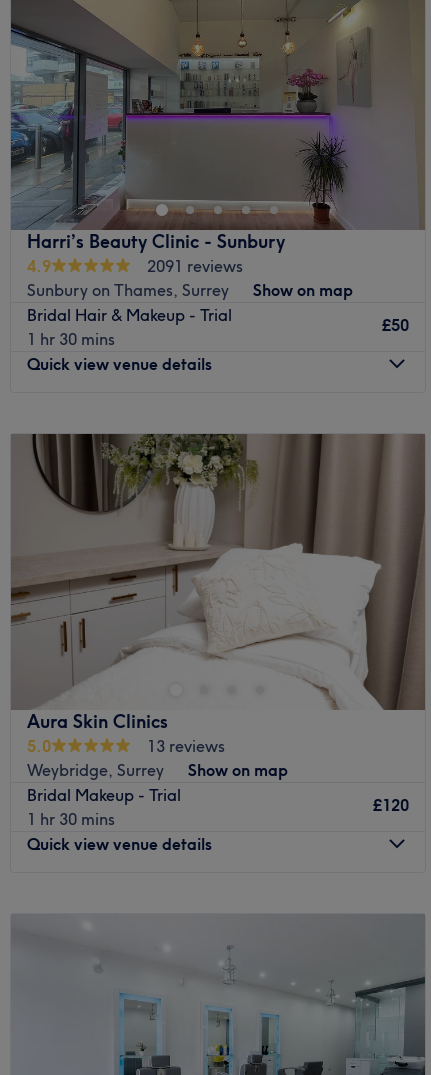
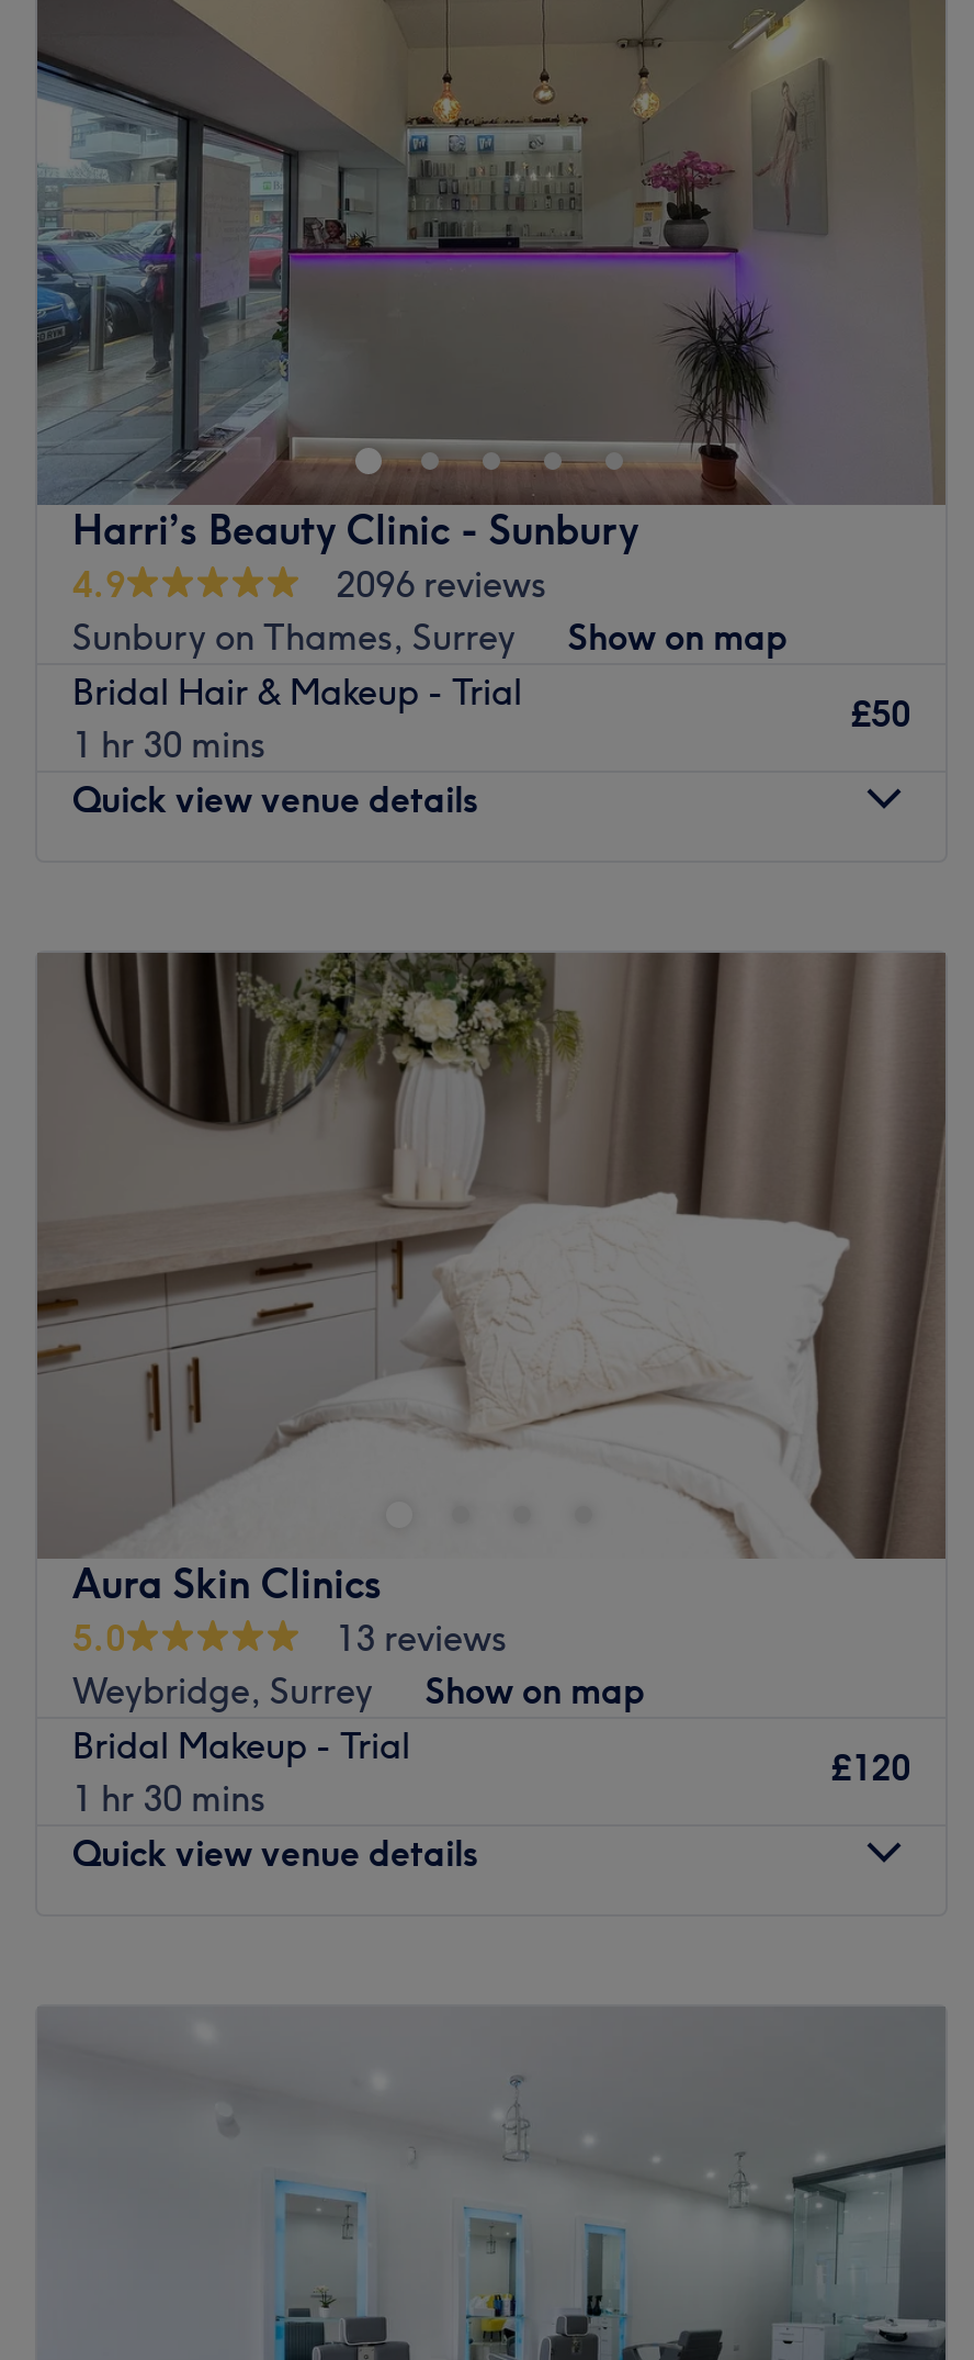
- 2091 reviews
+ 2096 reviews
